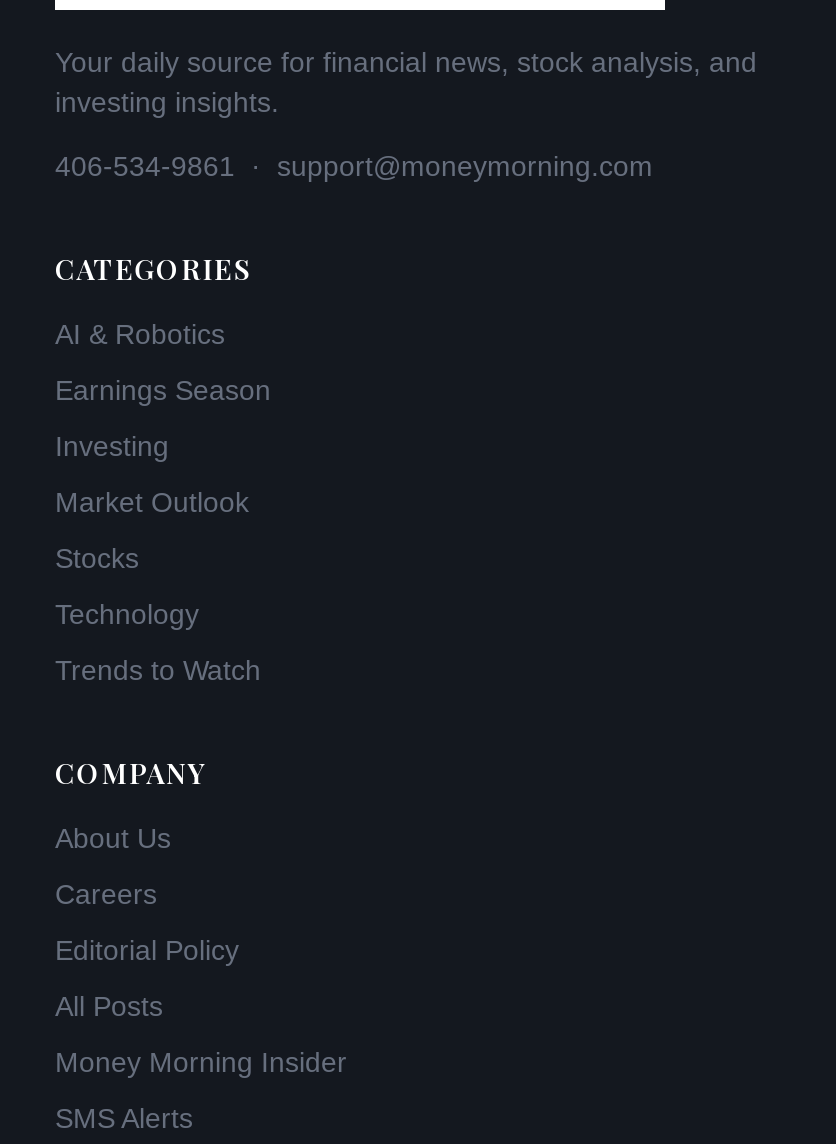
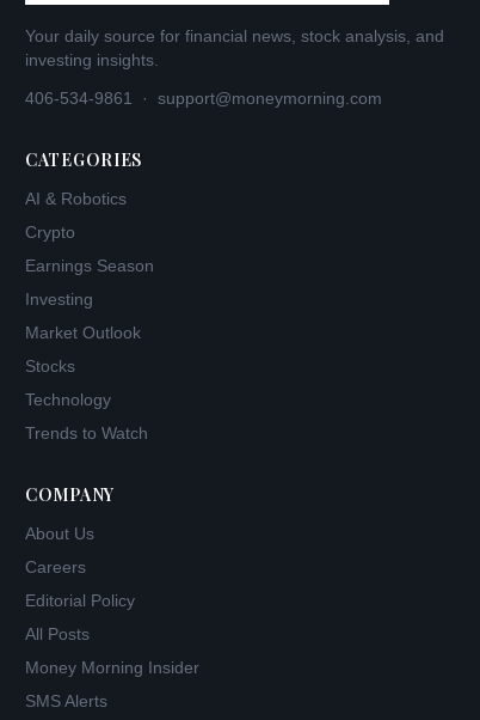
+ Crypto
